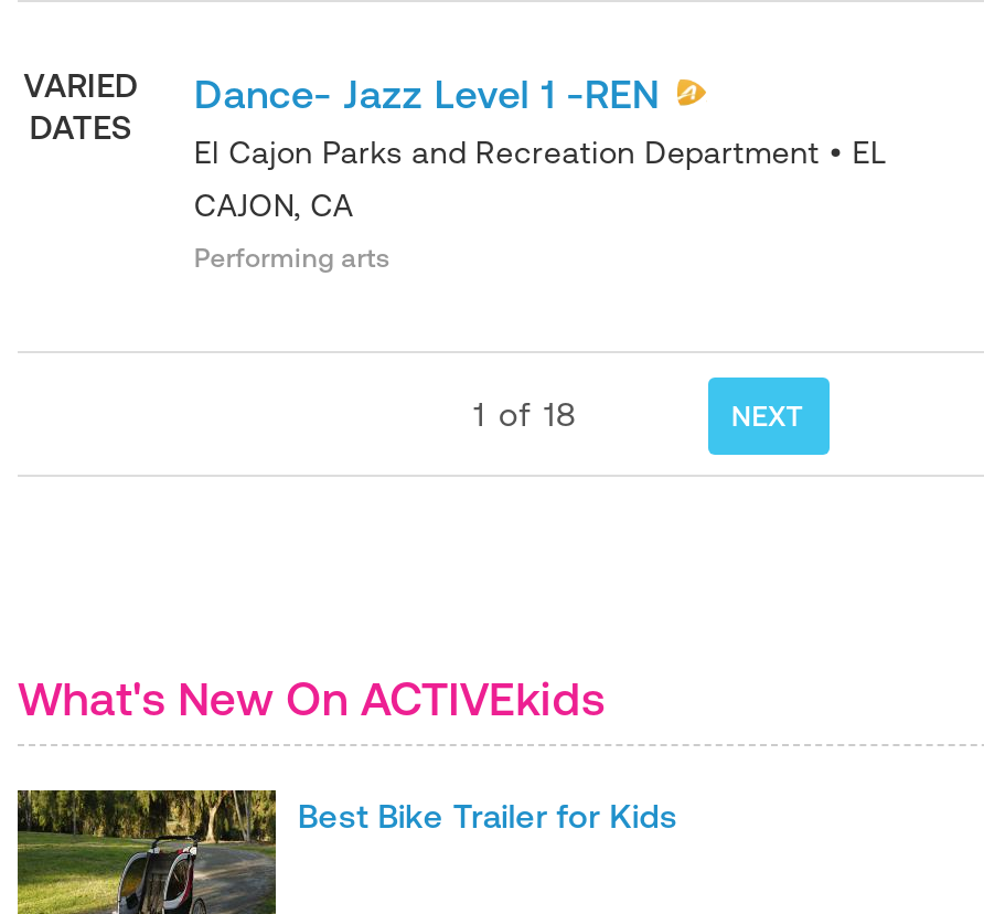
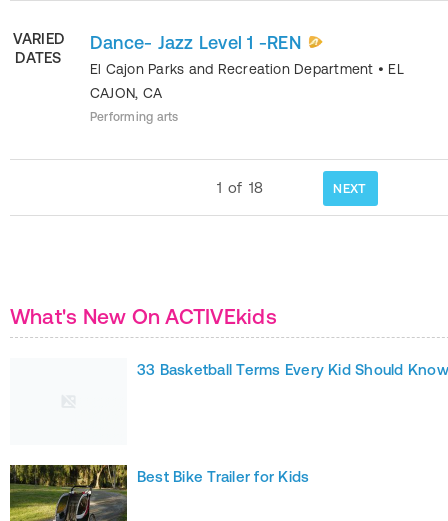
+ 33 Basketball Terms Every Kid Should Know
